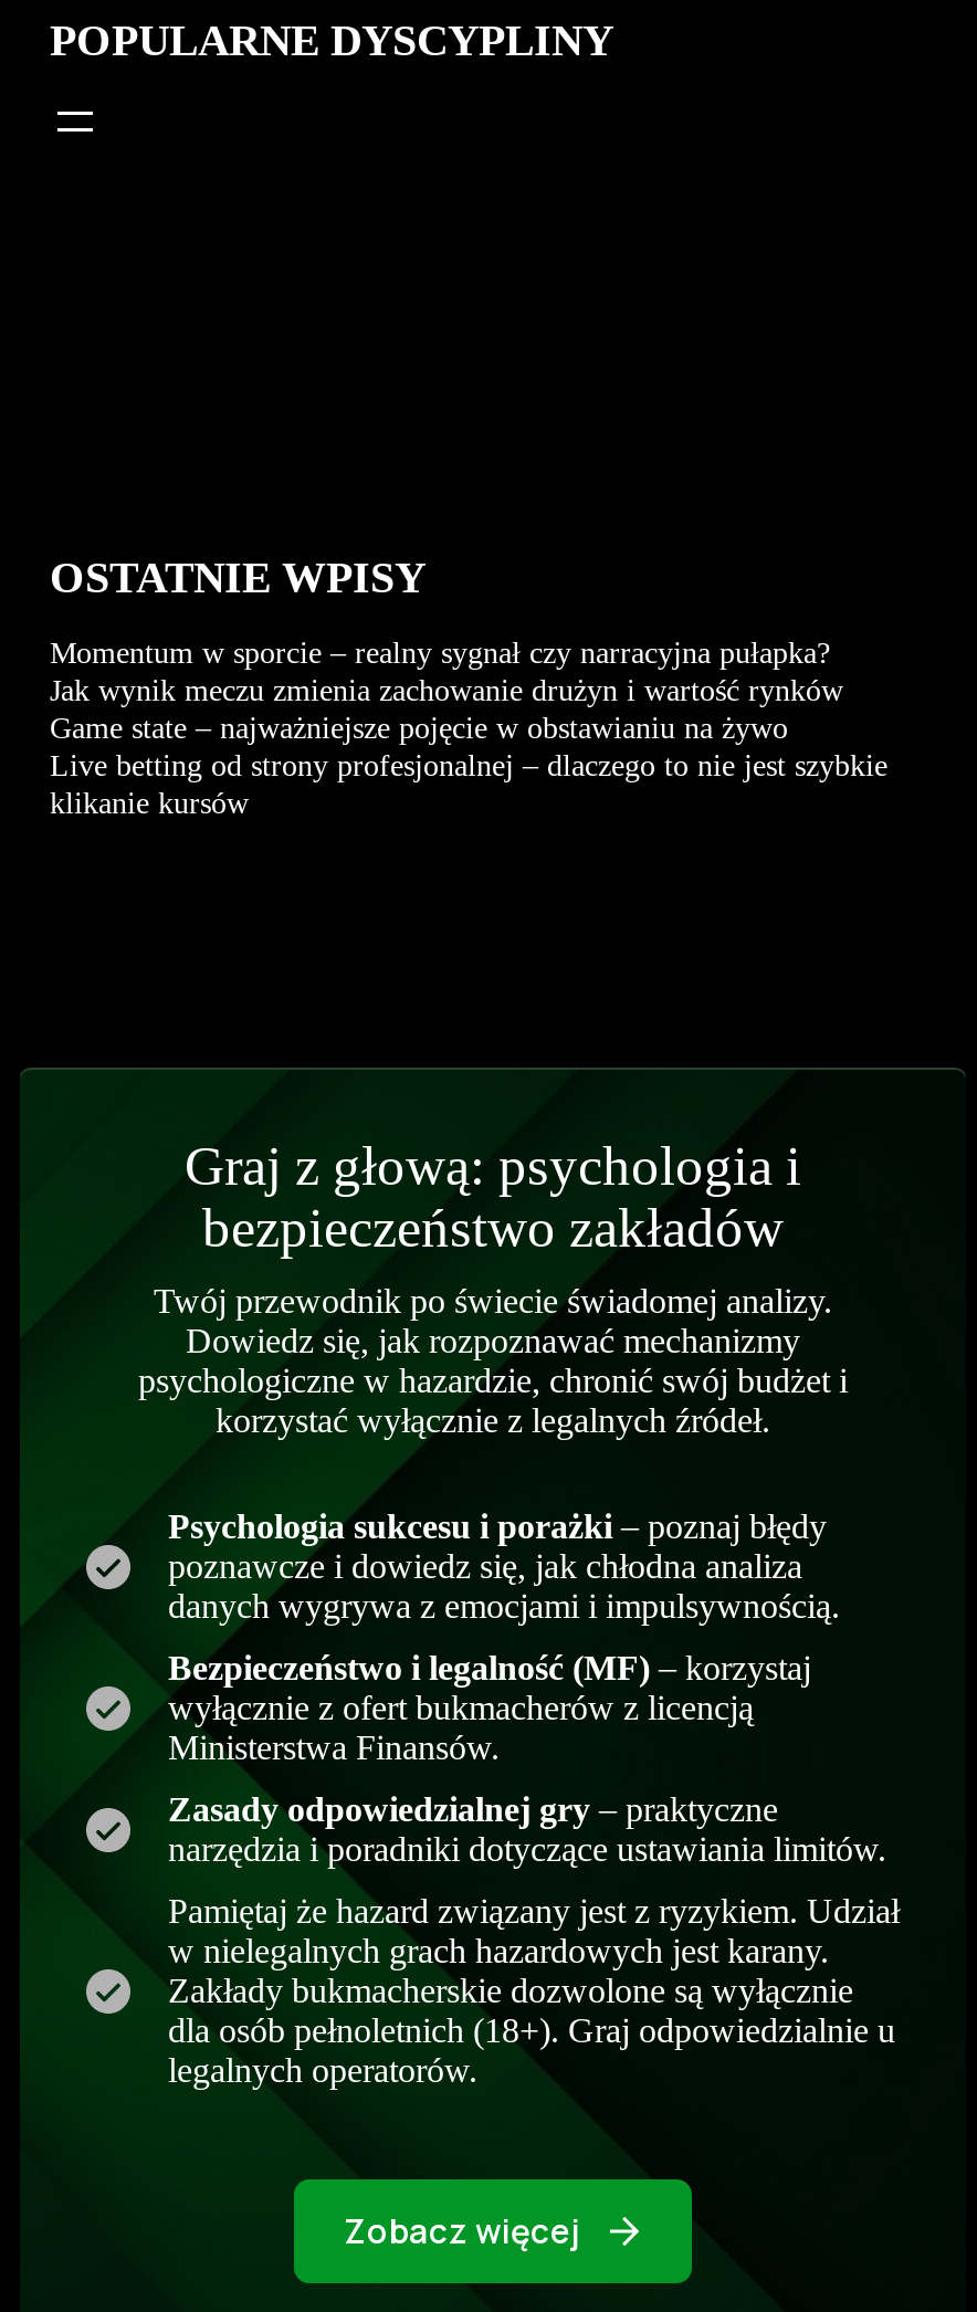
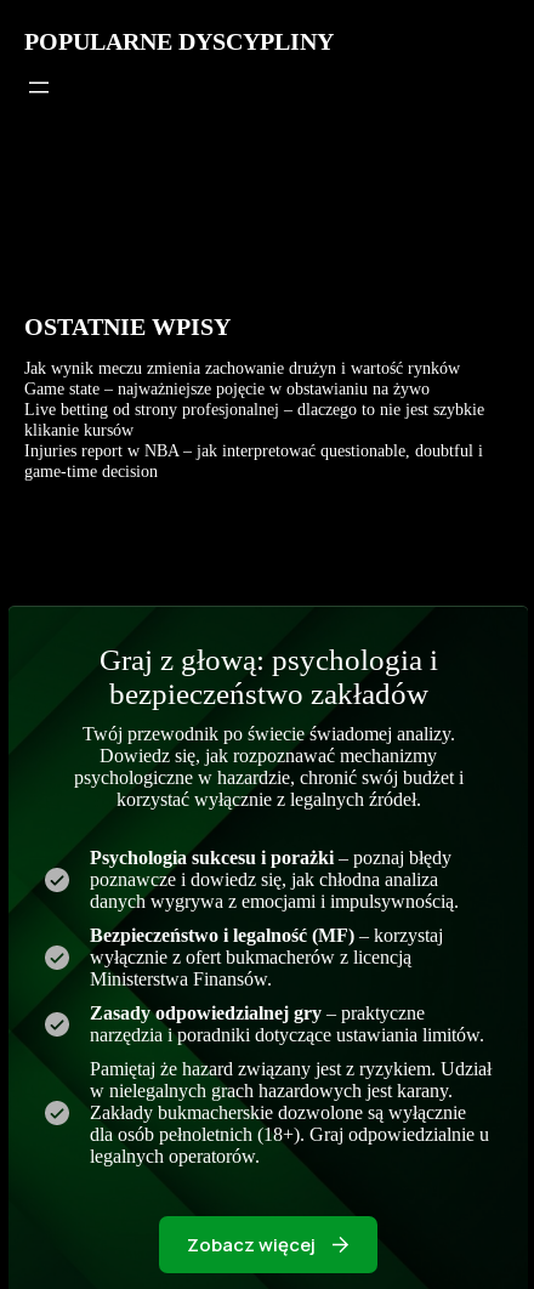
- Momentum w sporcie – realny sygnał czy narracyjna pułapka?

moved up: Jak wynik meczu zmienia zachowanie drużyn i wartość rynków | Game state – najważniejsze pojęcie w obstawianiu na żywo | Live betting od strony profesjonalnej – dlaczego to nie jest szybkie | klikanie kursów

+ Injuries report w NBA – jak interpretować questionable, doubtful i
+ game-time decision
